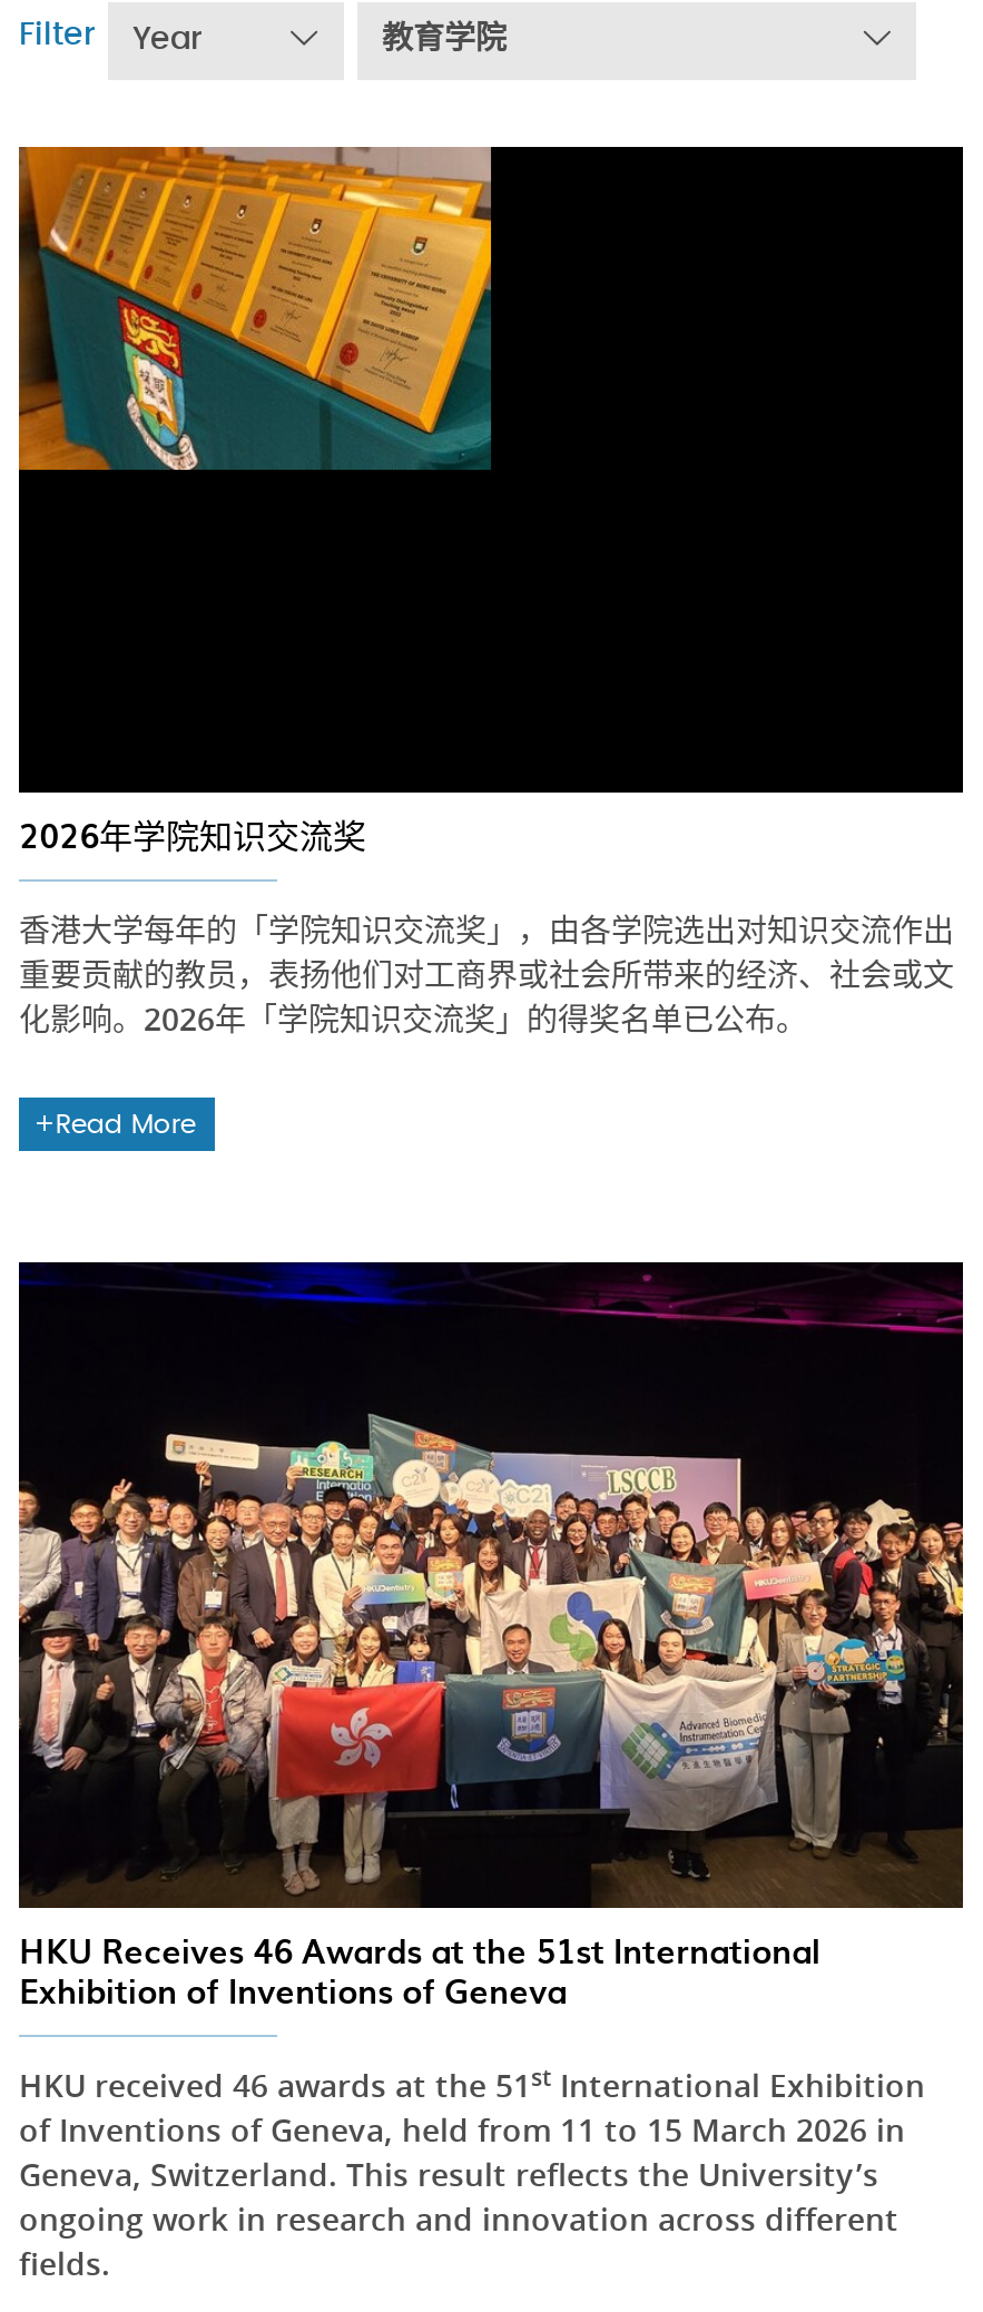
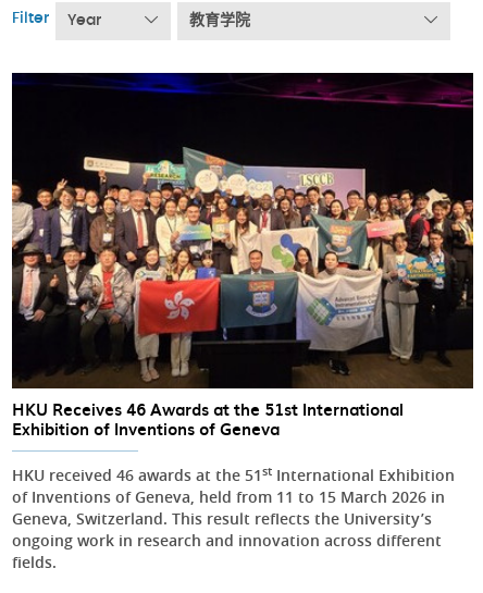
- [image]
- 2026年学院知识交流奖
- 香港大学每年的「学院知识交流奖」，由各学院选出对知识交流作出
- 重要贡献的教员，表扬他们对工商界或社会所带来的经济、社会或文
- 化影响。2026年「学院知识交流奖」的得奖名单已公布。
- Read More
